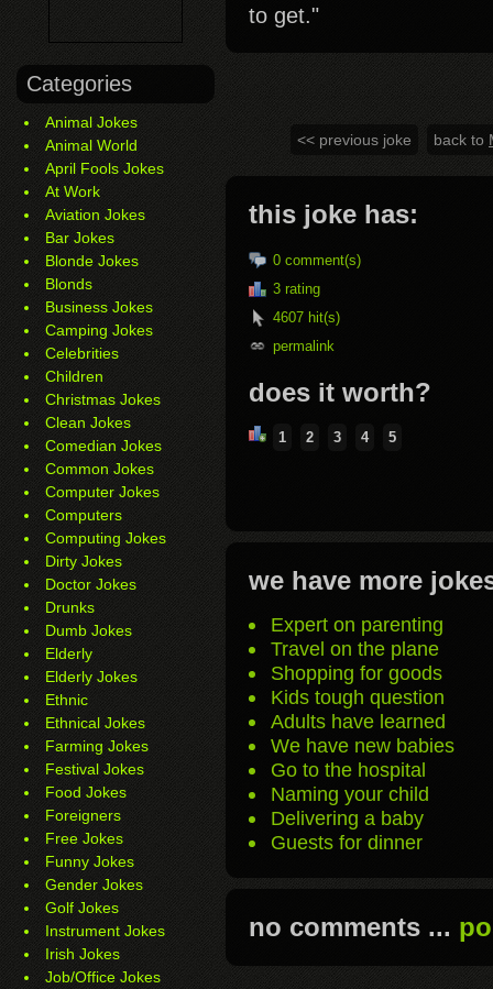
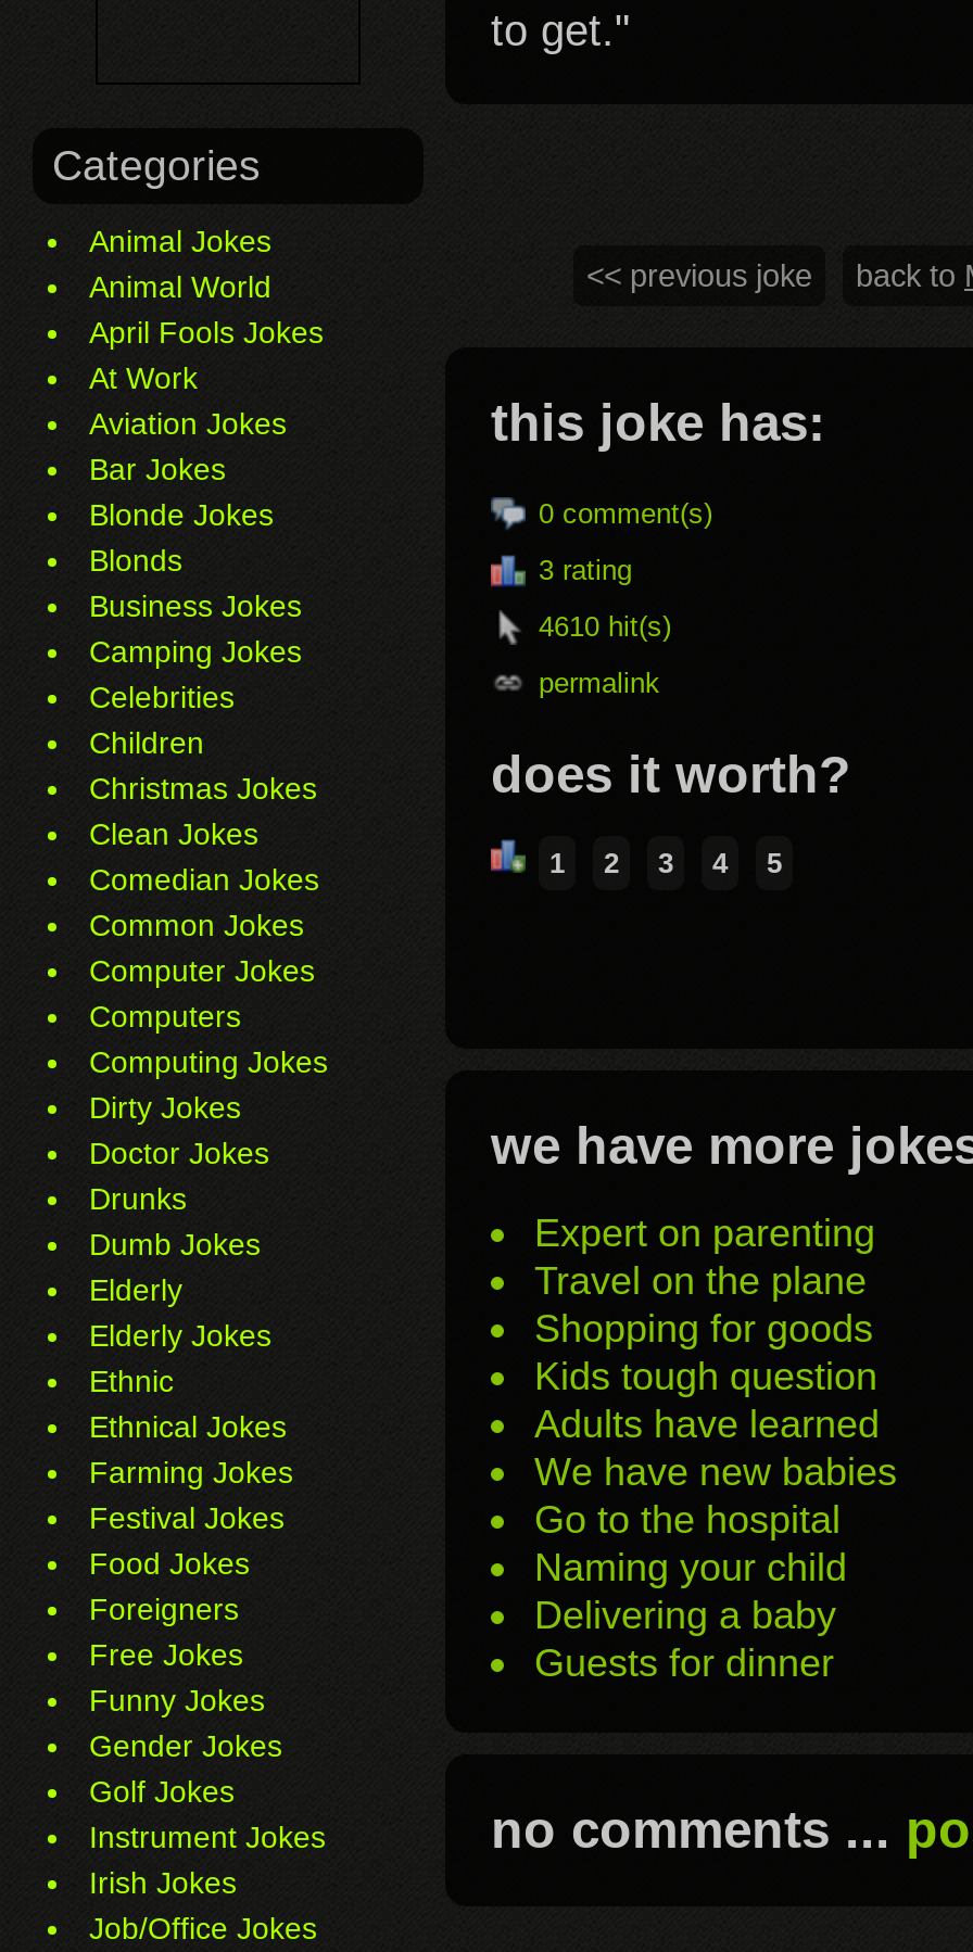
- 4607 hit(s)
+ 4610 hit(s)
